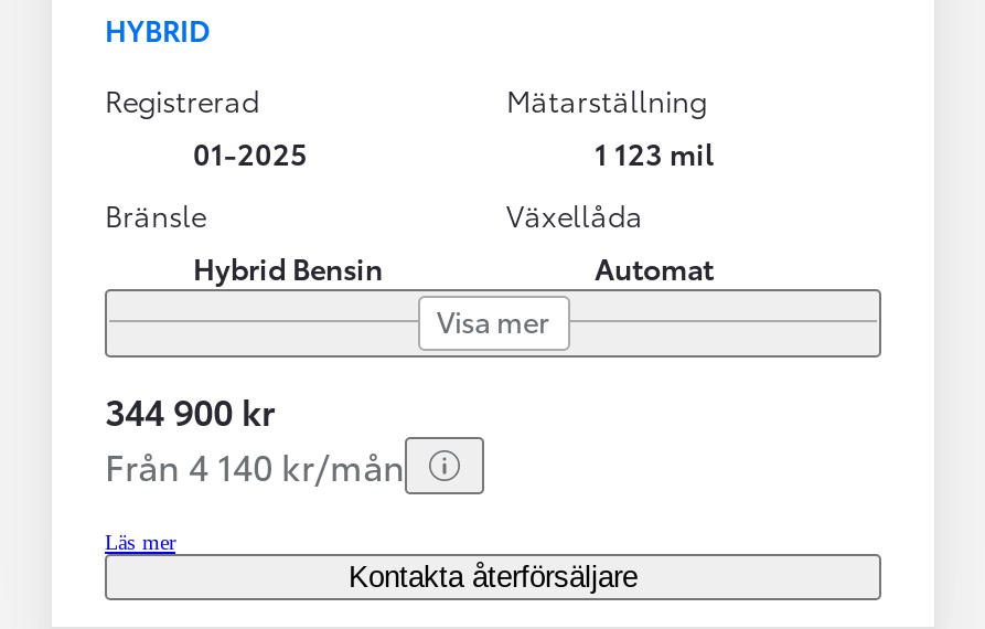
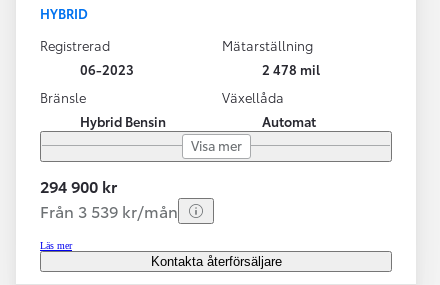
- 01-2025
+ 06-2023

- 1 123 mil
+ 2 478 mil

- 344 900 kr
+ 294 900 kr

- Från 4 140 kr/mån
+ Från 3 539 kr/mån
